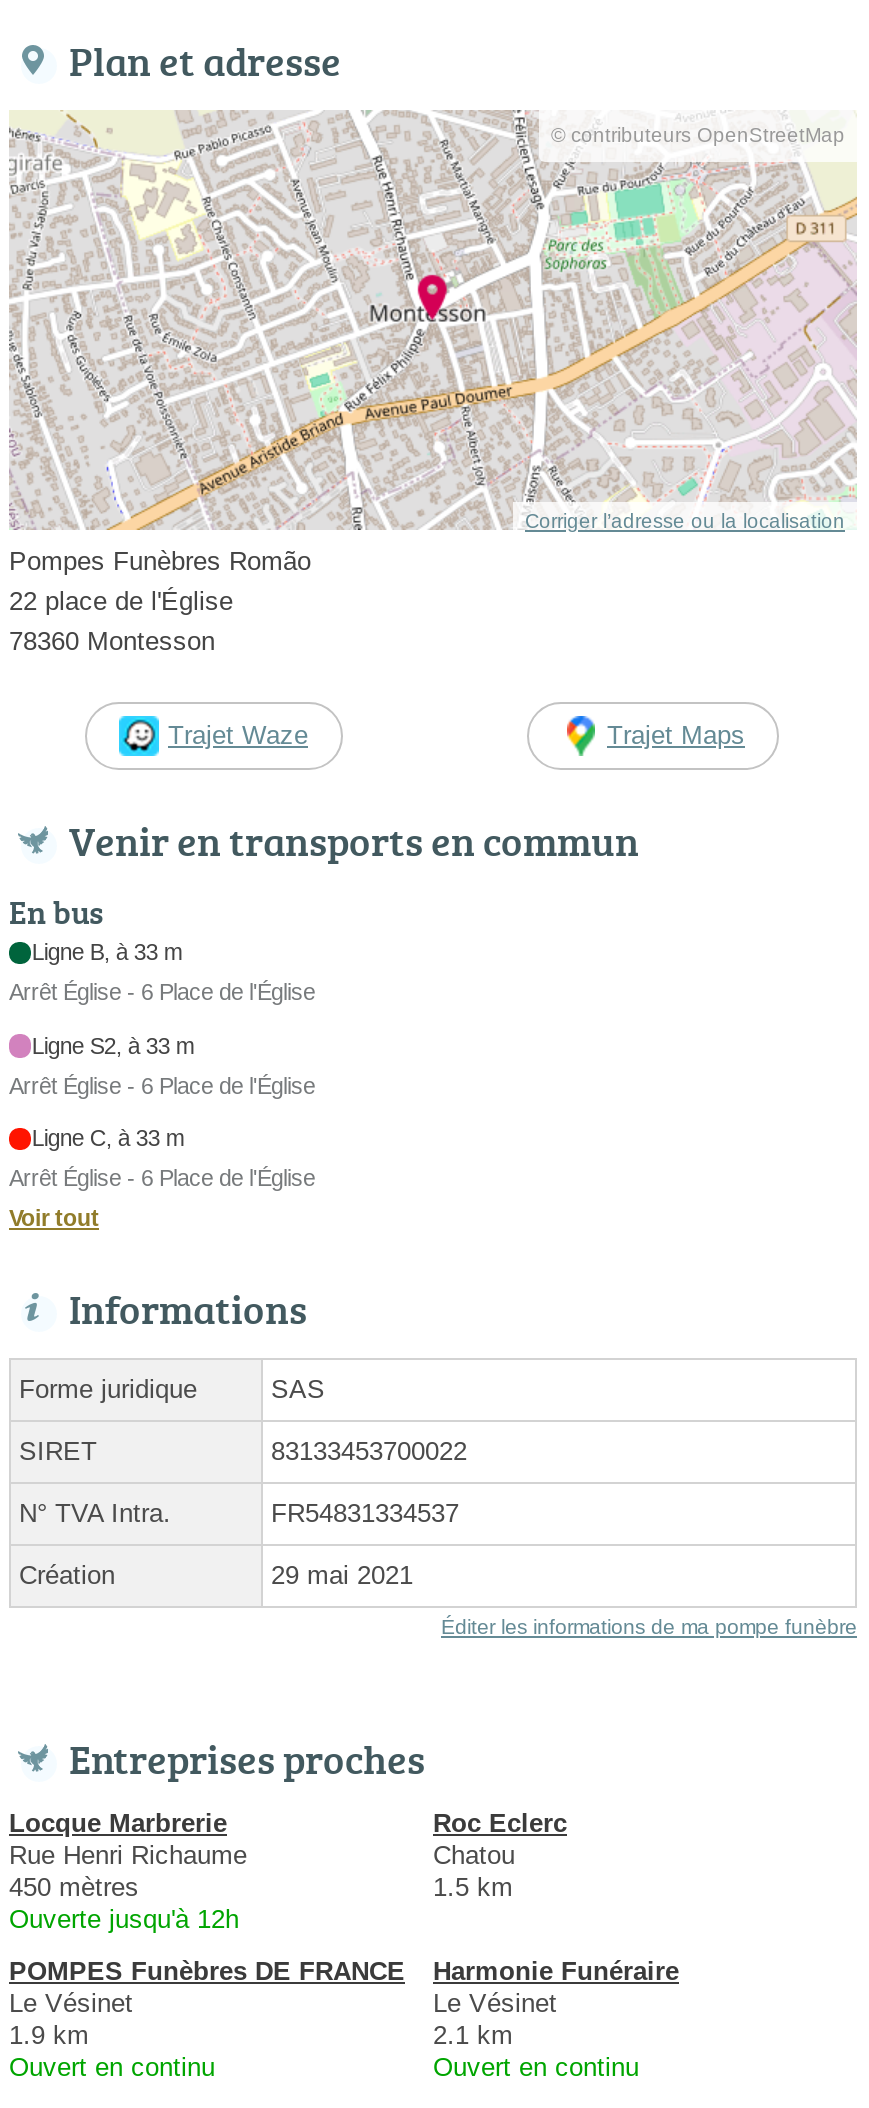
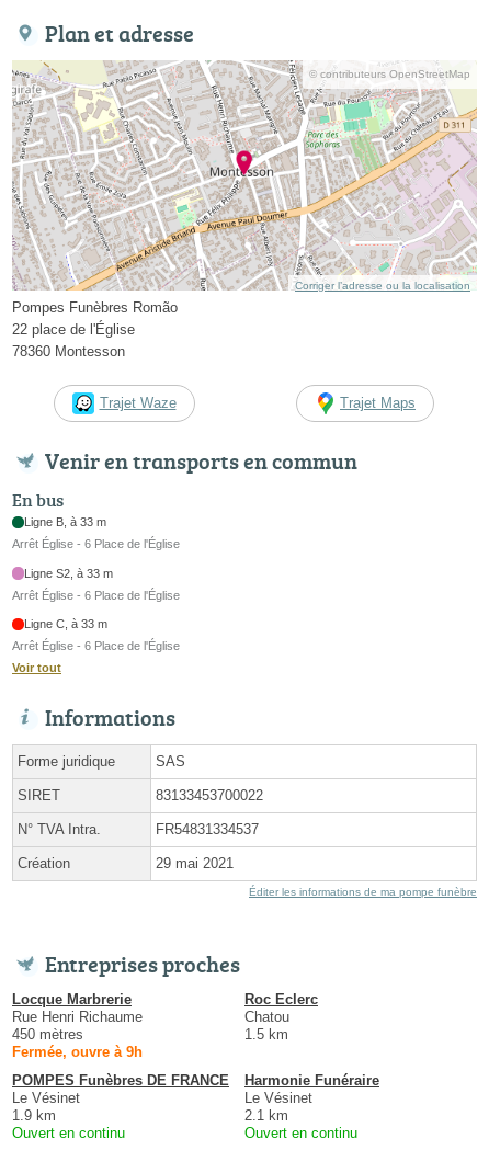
- Ouverte jusqu'à 12h
+ Fermée, ouvre à 9h
